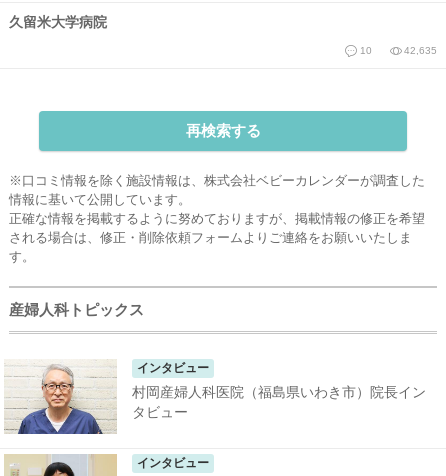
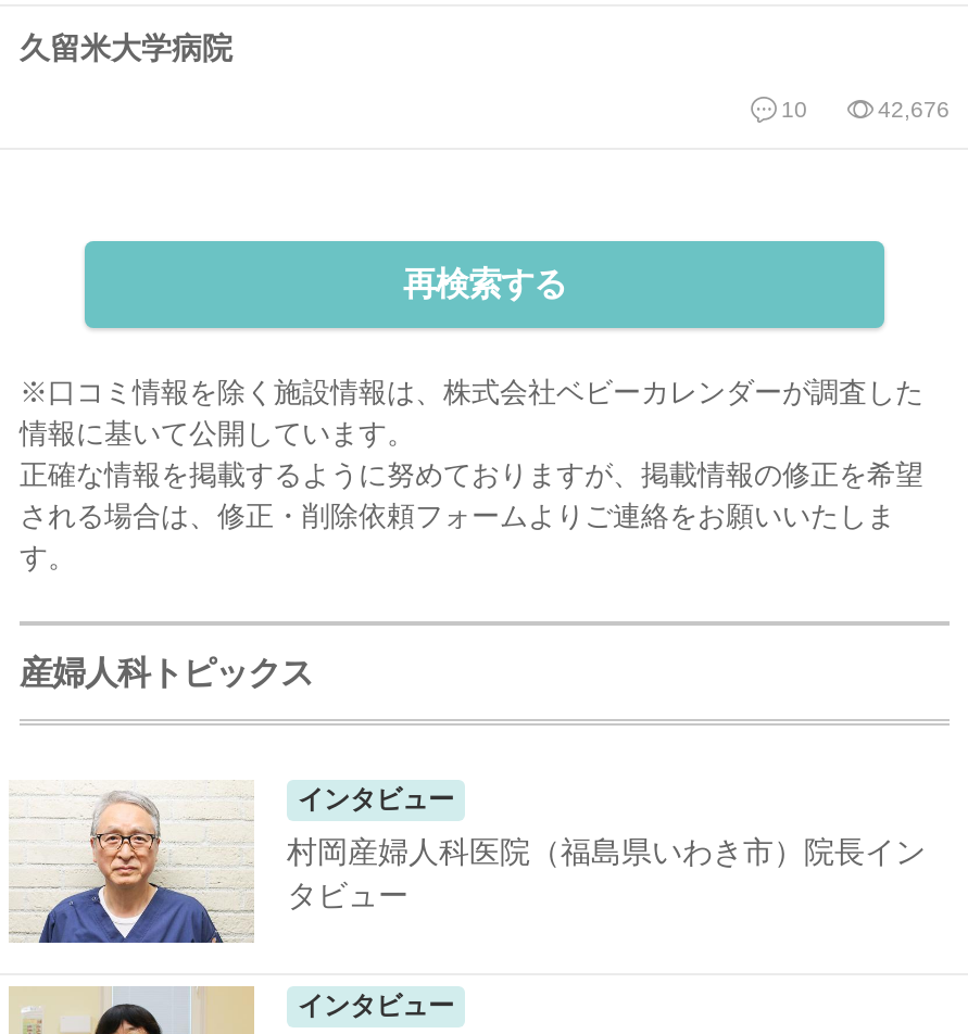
- 42,635
+ 42,676
